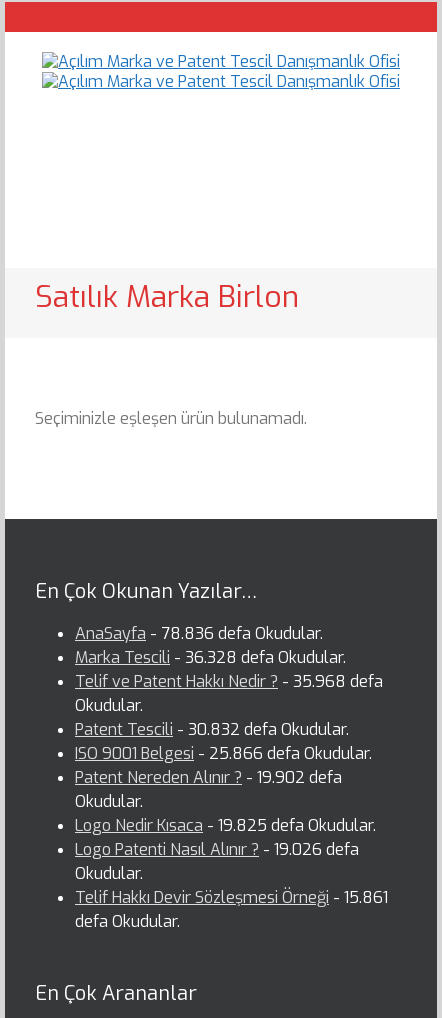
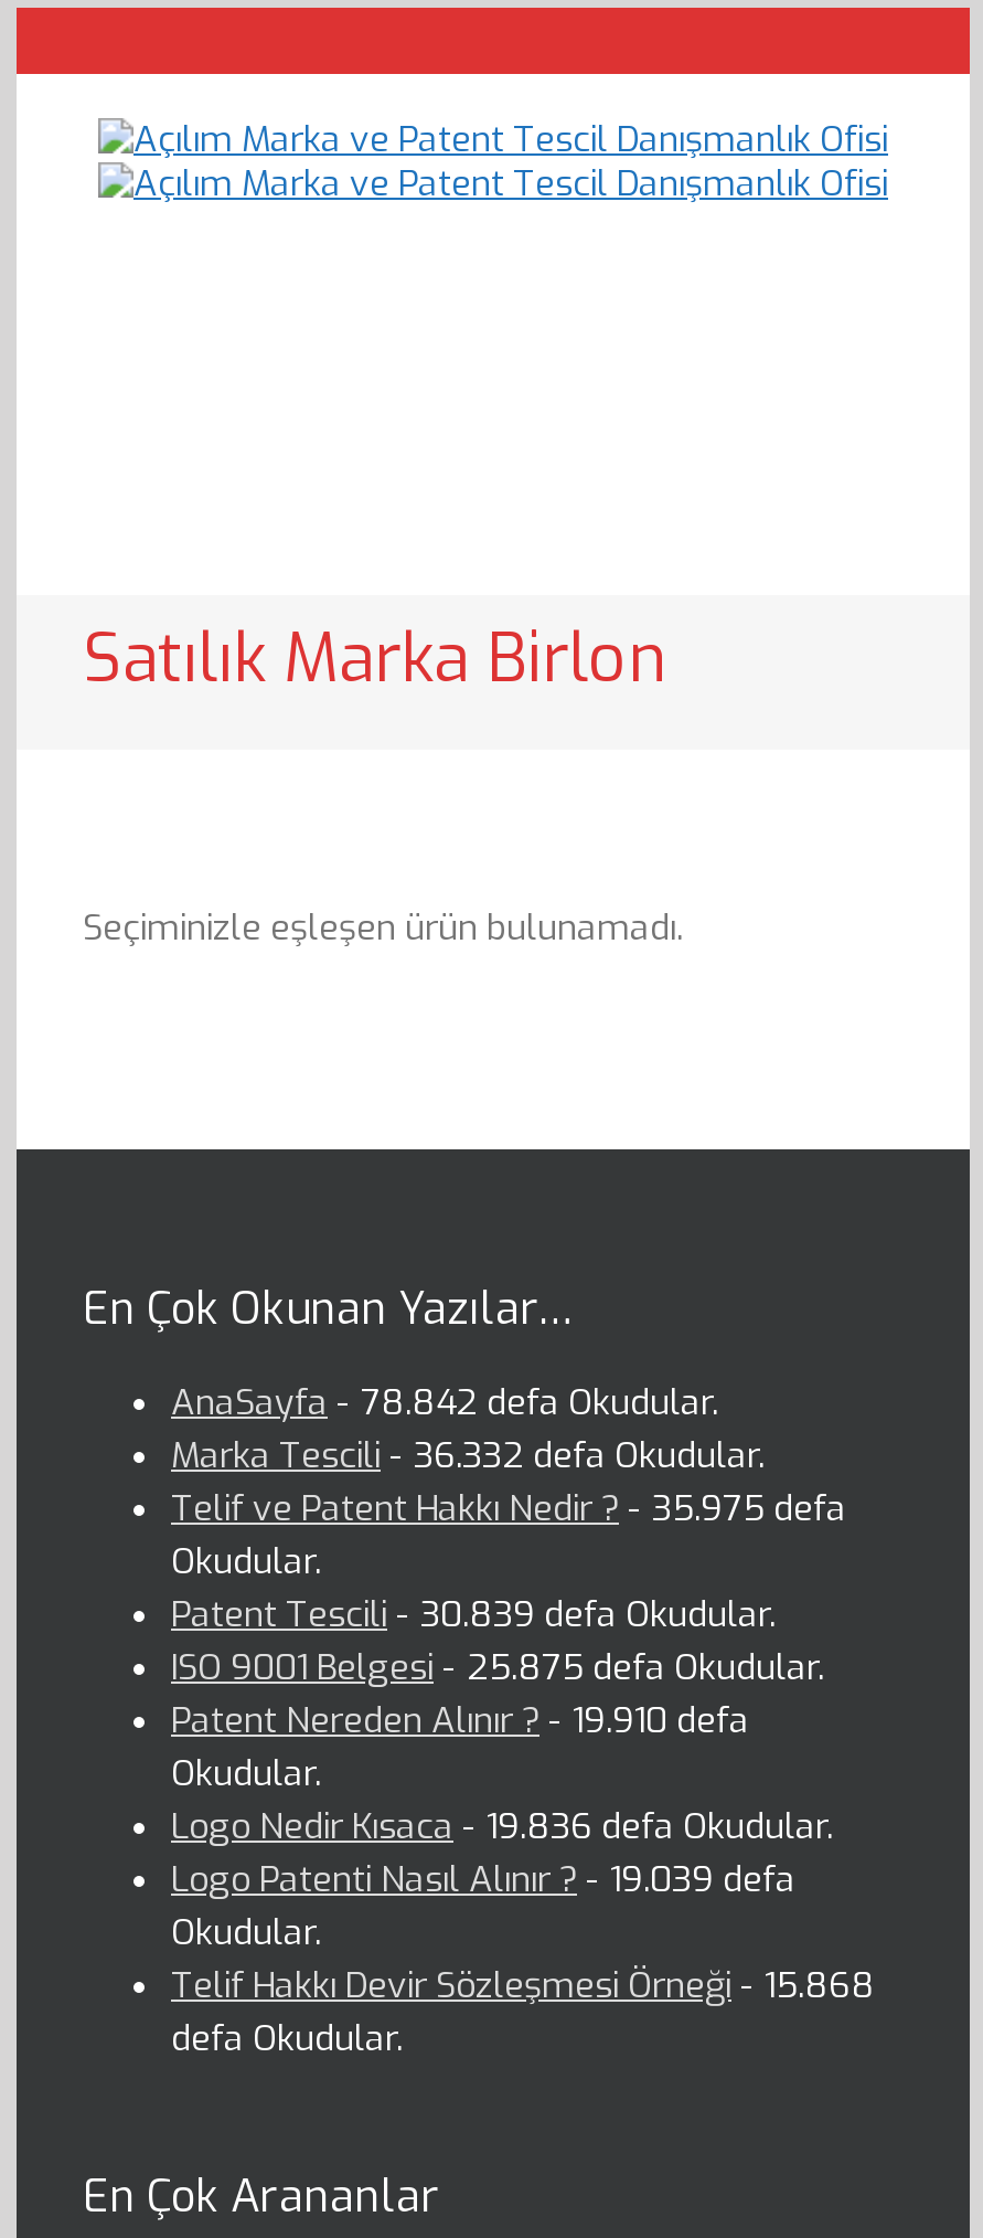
- AnaSayfa - 78.836 defa Okudular.
+ AnaSayfa - 78.842 defa Okudular.

- Marka Tescili - 36.328 defa Okudular.
+ Marka Tescili - 36.332 defa Okudular.

- Telif ve Patent Hakkı Nedir ? - 35.968 defa
+ Telif ve Patent Hakkı Nedir ? - 35.975 defa

- Patent Tescili - 30.832 defa Okudular.
+ Patent Tescili - 30.839 defa Okudular.

- ISO 9001 Belgesi - 25.866 defa Okudular.
+ ISO 9001 Belgesi - 25.875 defa Okudular.

- Patent Nereden Alınır ? - 19.902 defa
+ Patent Nereden Alınır ? - 19.910 defa

- Logo Nedir Kısaca - 19.825 defa Okudular.
+ Logo Nedir Kısaca - 19.836 defa Okudular.

- Logo Patenti Nasıl Alınır ? - 19.026 defa
+ Logo Patenti Nasıl Alınır ? - 19.039 defa

- Telif Hakkı Devir Sözleşmesi Örneği - 15.861
+ Telif Hakkı Devir Sözleşmesi Örneği - 15.868
